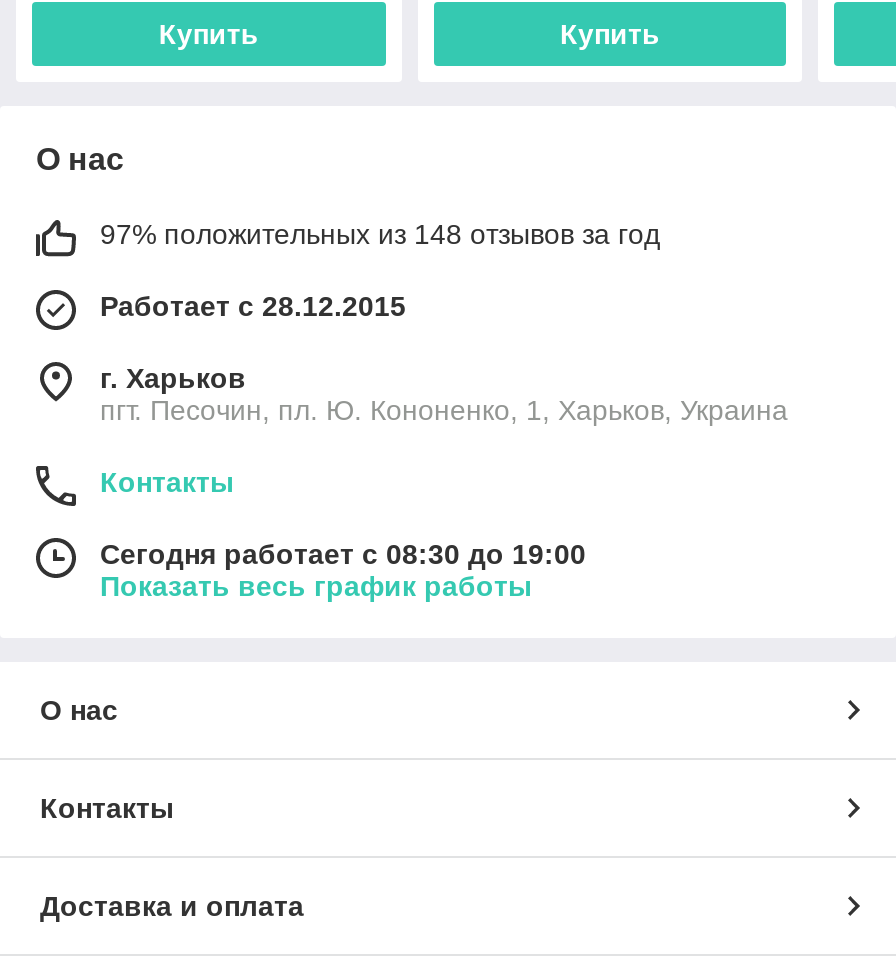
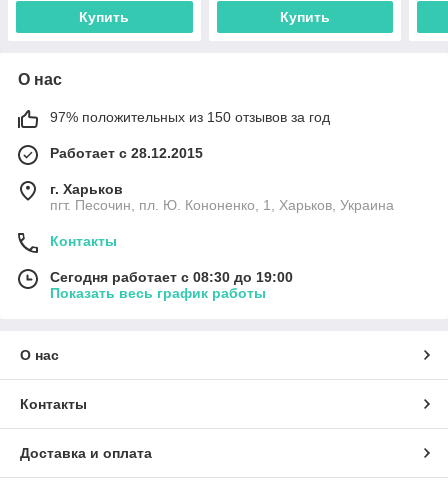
- 97% положительных из 148 отзывов за год
+ 97% положительных из 150 отзывов за год
